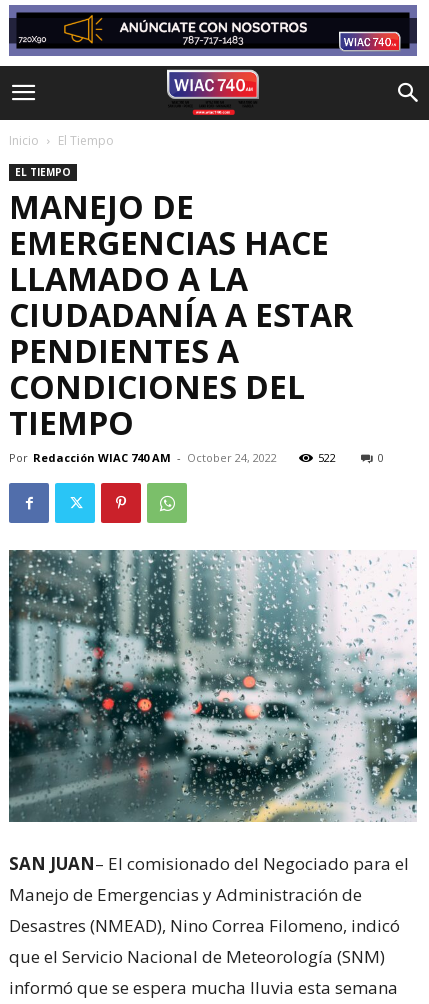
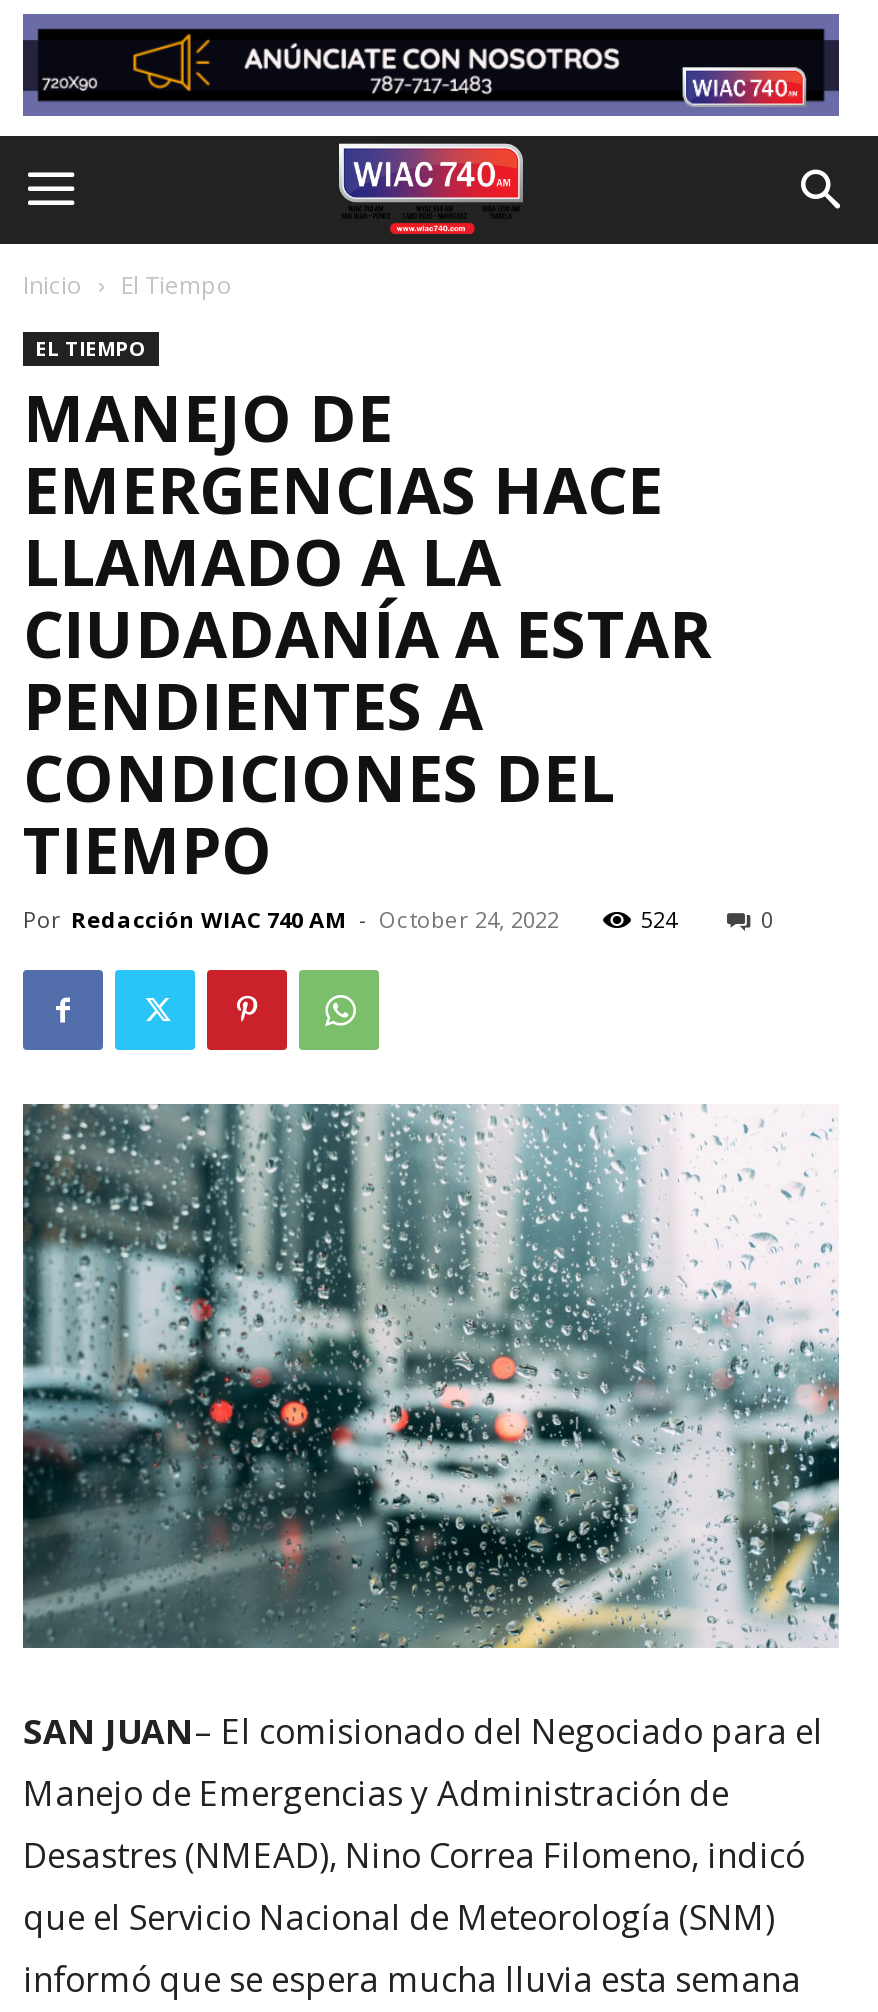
- 522
+ 524
